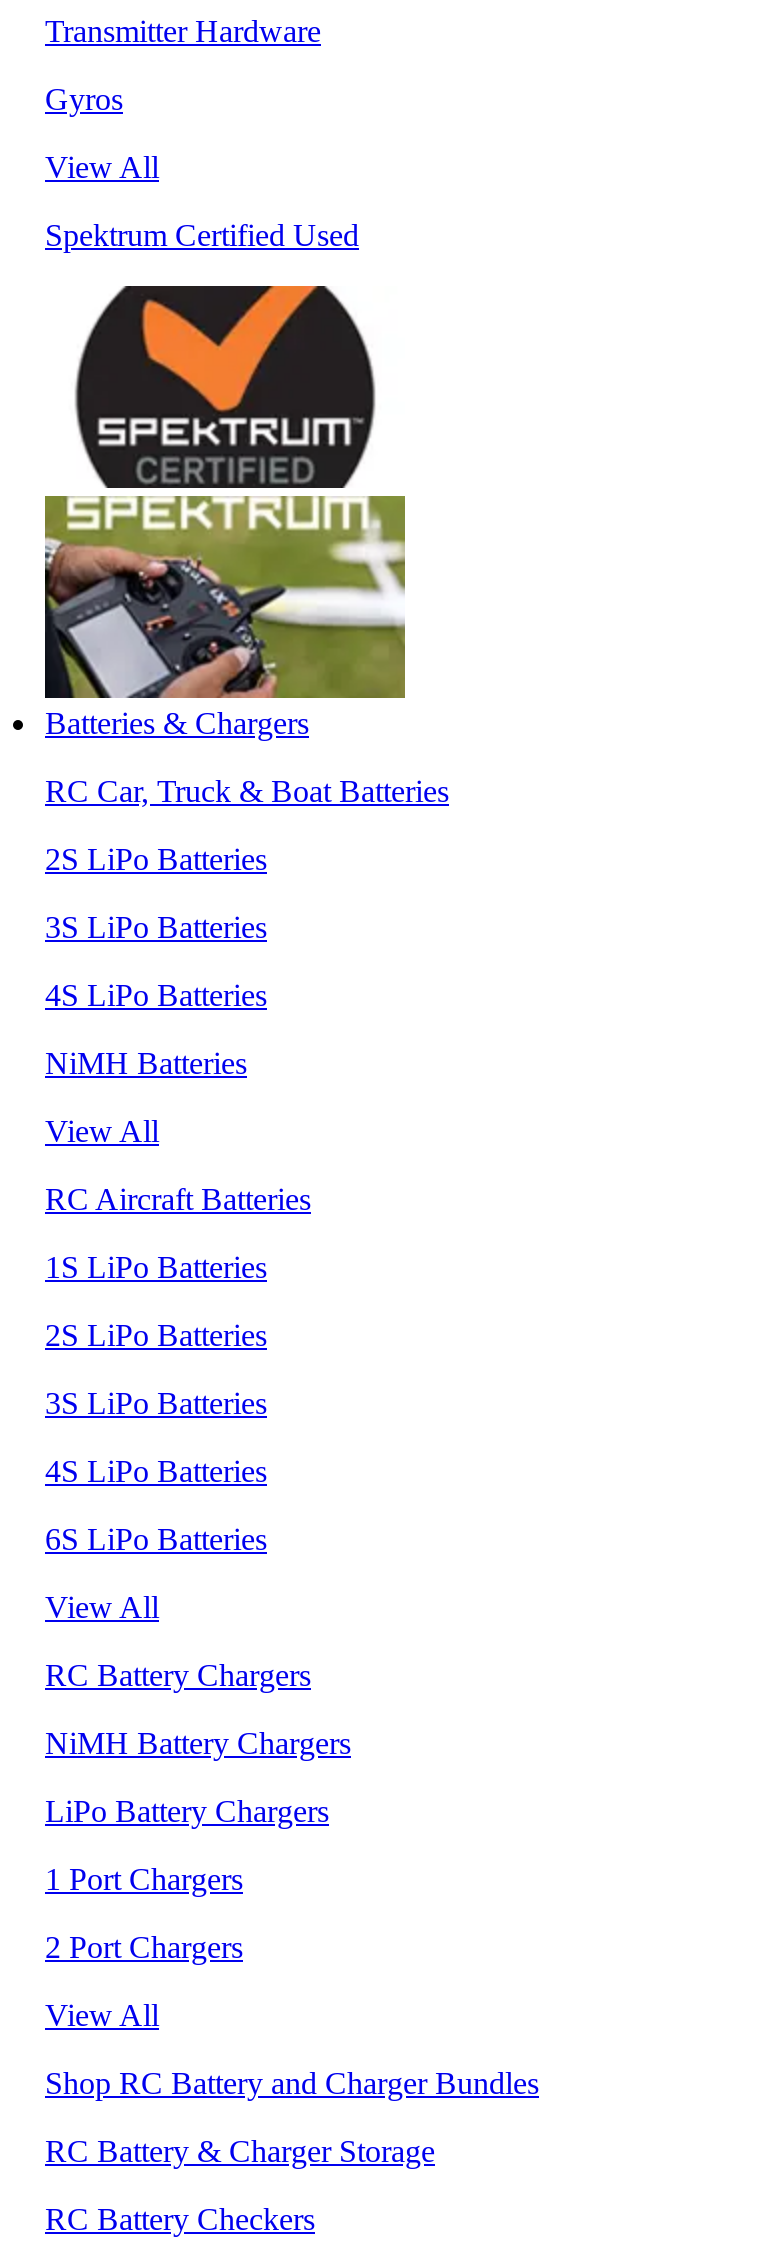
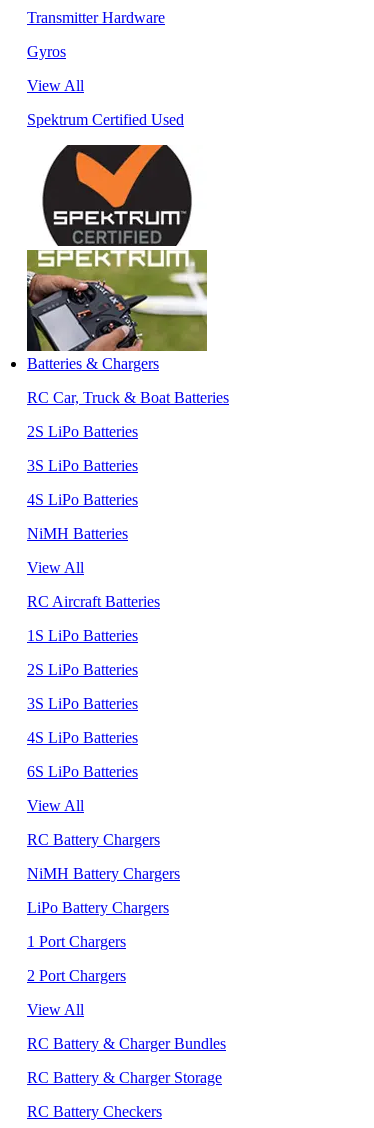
- Shop RC Battery and Charger Bundles
+ RC Battery & Charger Bundles
